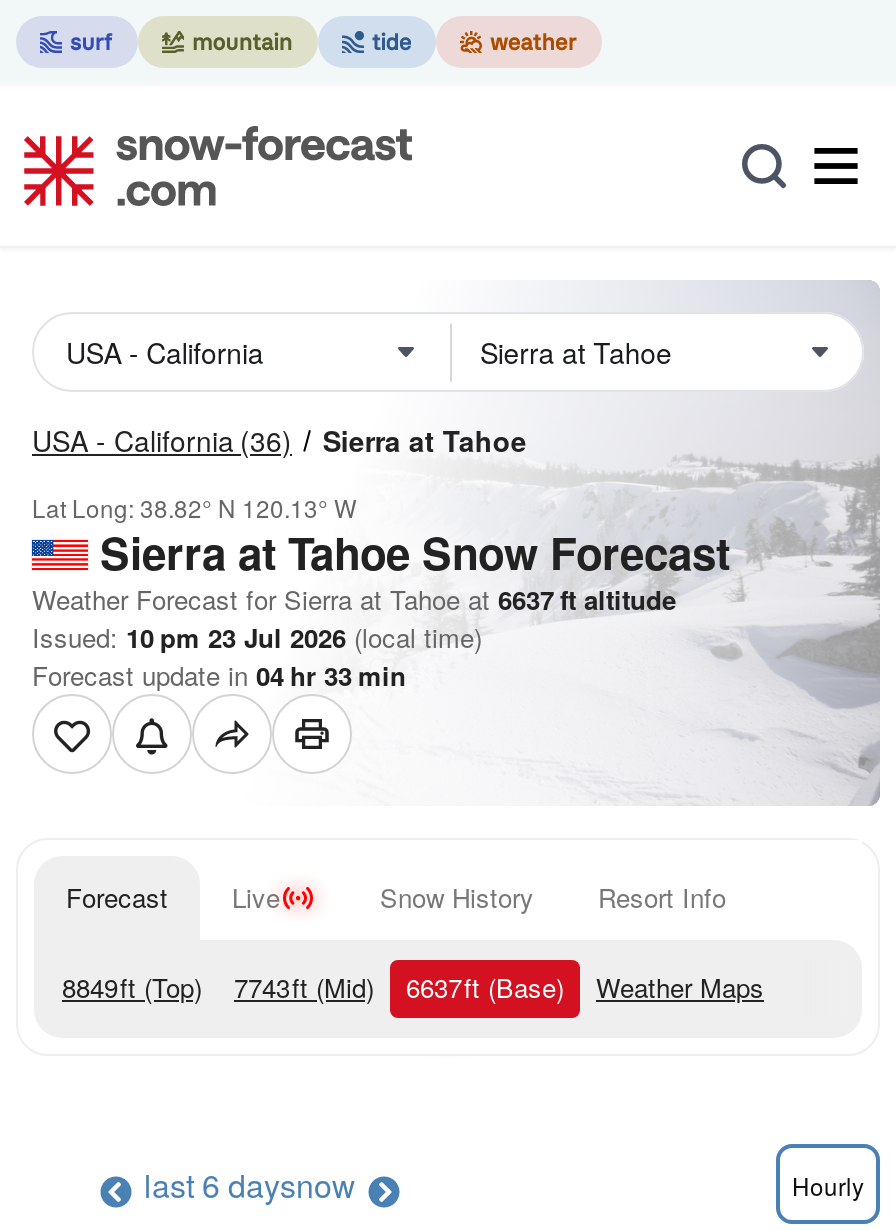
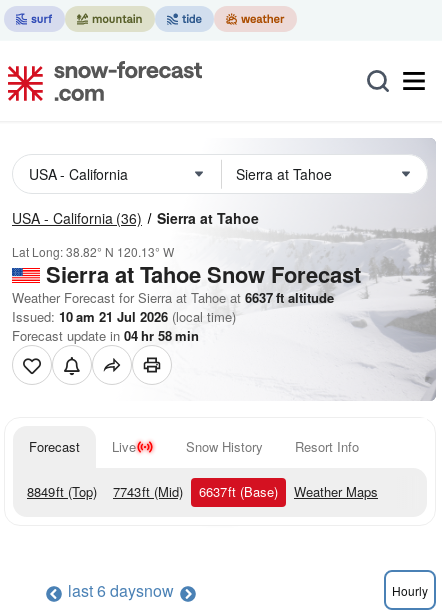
- Issued: 10 pm 23 Jul 2026 (local time)
+ Issued: 10 am 21 Jul 2026 (local time)

- Forecast update in 04 hr 33 min
+ Forecast update in 04 hr 58 min
